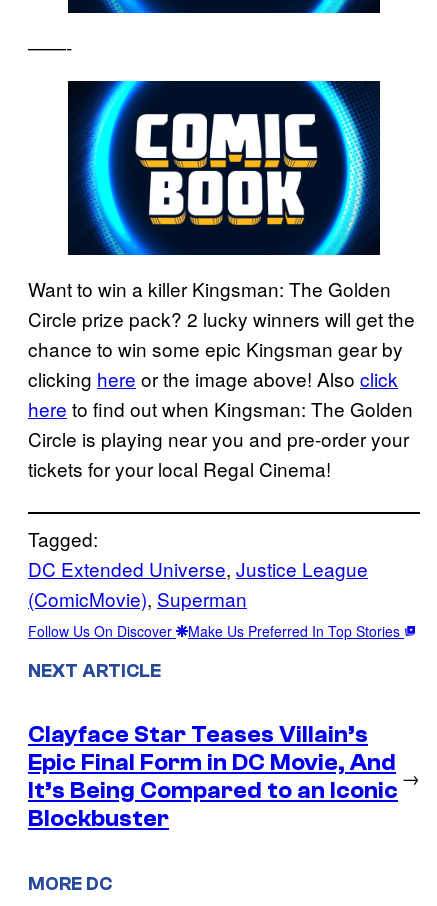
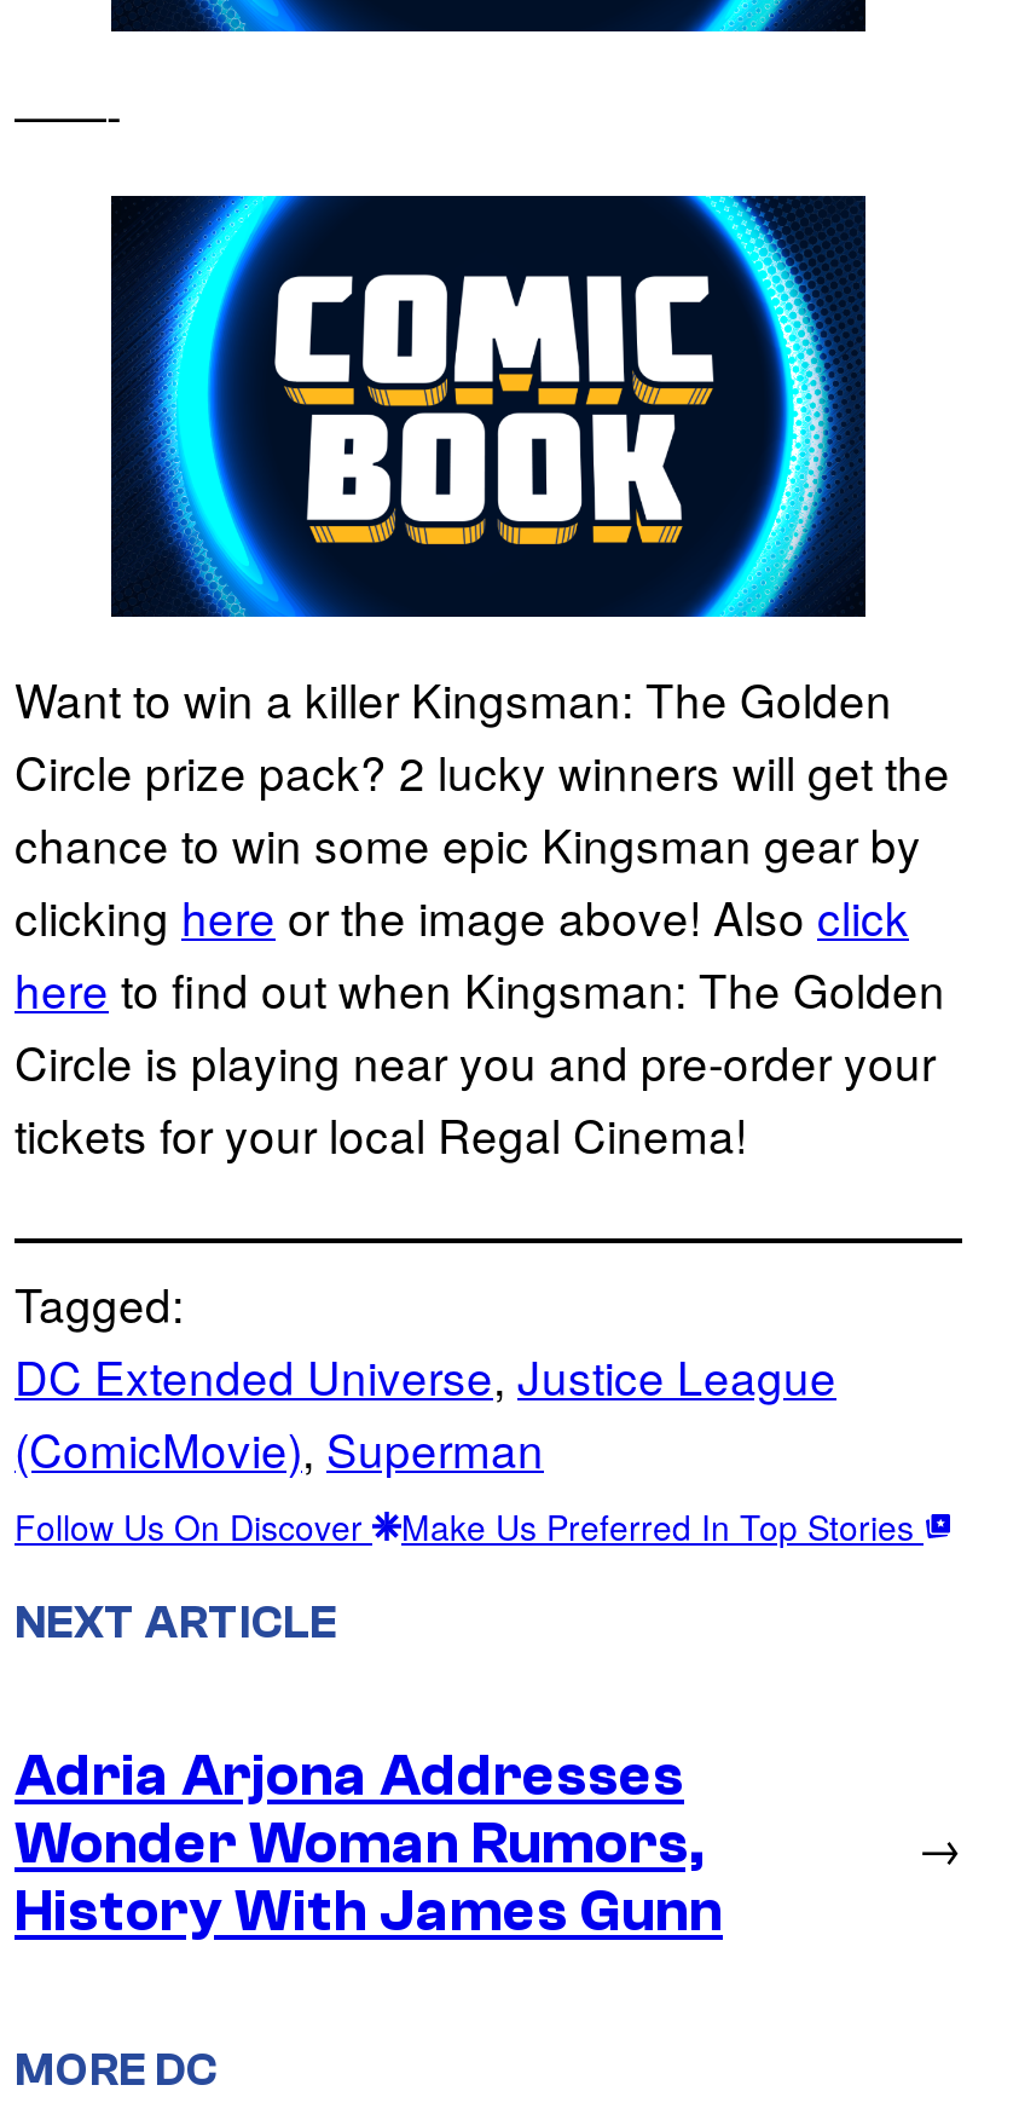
- Clayface Star Teases Villain’s
- Epic Final Form in DC Movie, And
- It’s Being Compared to an Iconic
- Blockbuster
+ Adria Arjona Addresses
+ Wonder Woman Rumors,
+ History With James Gunn
